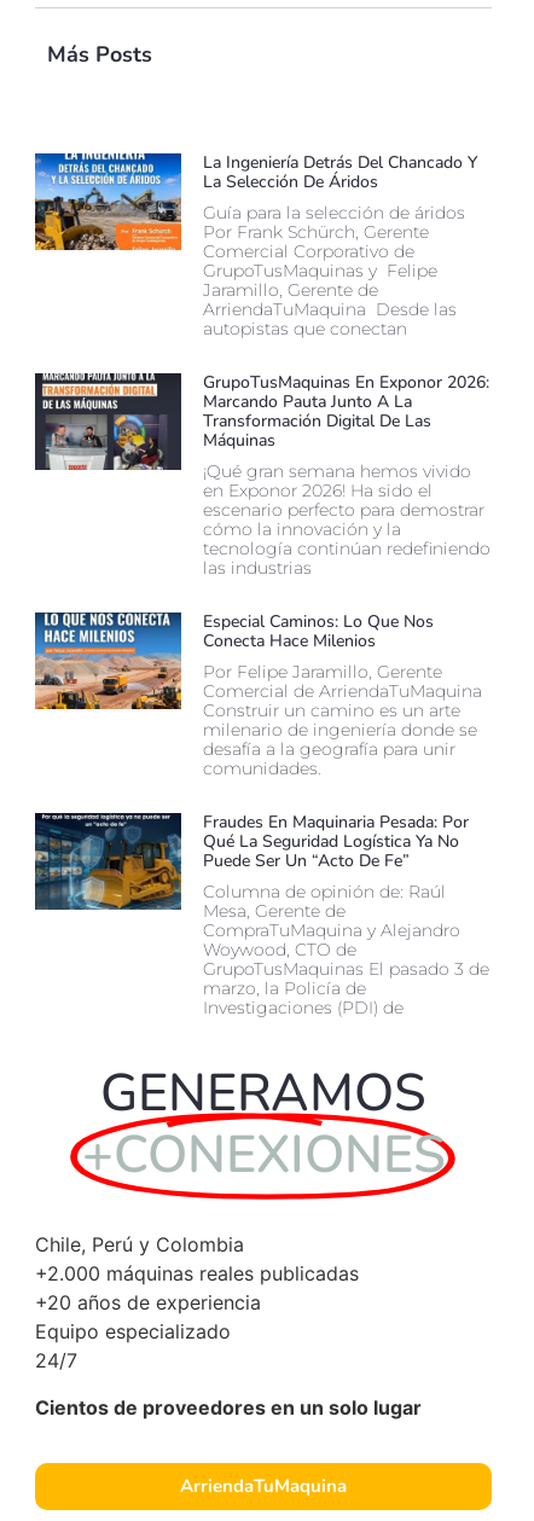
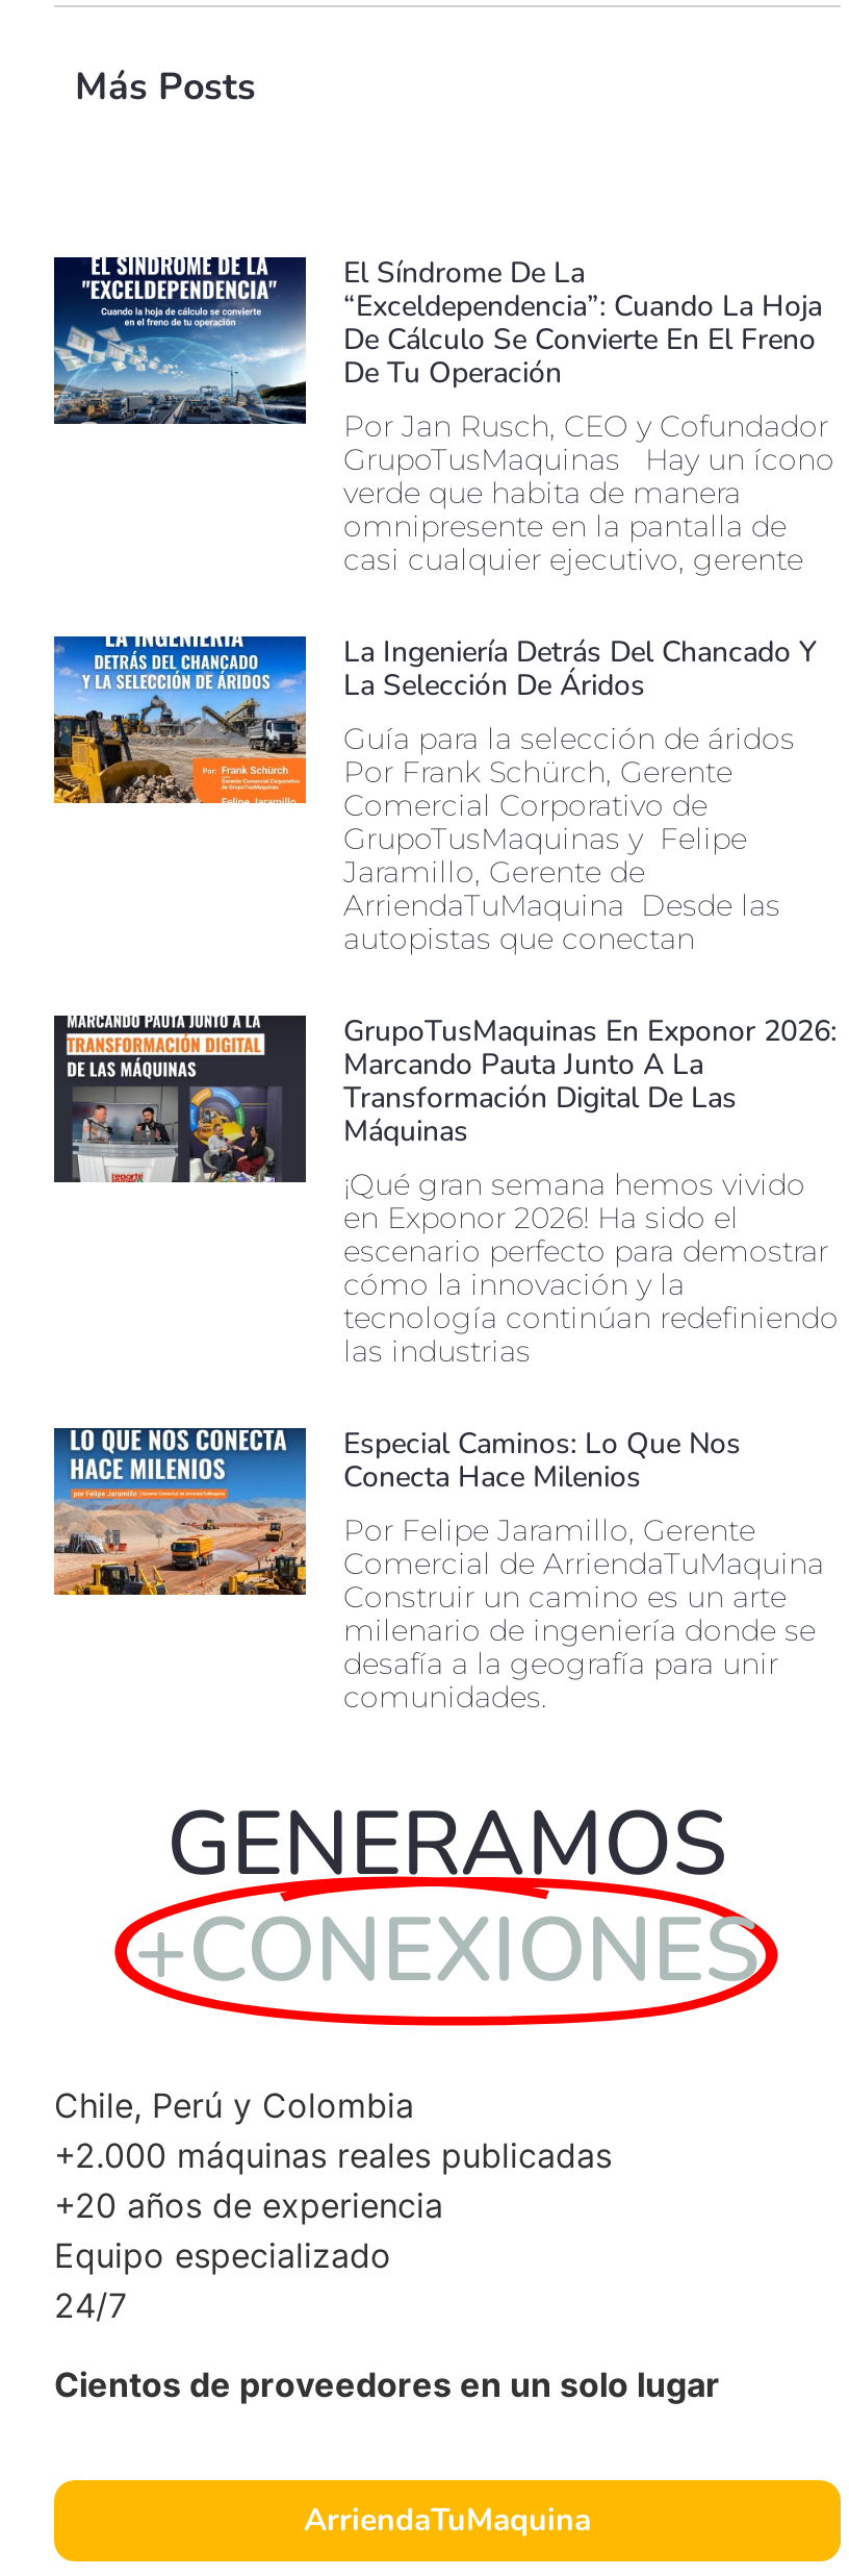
+ [image]
+ El Síndrome De La
+ “Exceldependencia”: Cuando La Hoja
+ De Cálculo Se Convierte En El Freno
+ De Tu Operación
+ Por Jan Rusch, CEO y Cofundador
+ GrupoTusMaquinas Hay un ícono
+ verde que habita de manera
+ omnipresente en la pantalla de
+ casi cualquier ejecutivo, gerente

moved down: [image] | La Ingeniería Detrás Del Chancado Y | La Selección De Áridos | ... | desafía a la geografía para unir | comunidades.

- [image]
- Fraudes En Maquinaria Pesada: Por
- Qué La Seguridad Logística Ya No
- Puede Ser Un “acto De Fe”
- Columna de opinión de: Raúl
- Mesa, Gerente de
- CompraTuMaquina y Alejandro
- Woywood, CTO de
- GrupoTusMaquinas El pasado 3 de
- marzo, la Policía de
- Investigaciones (PDI) de
